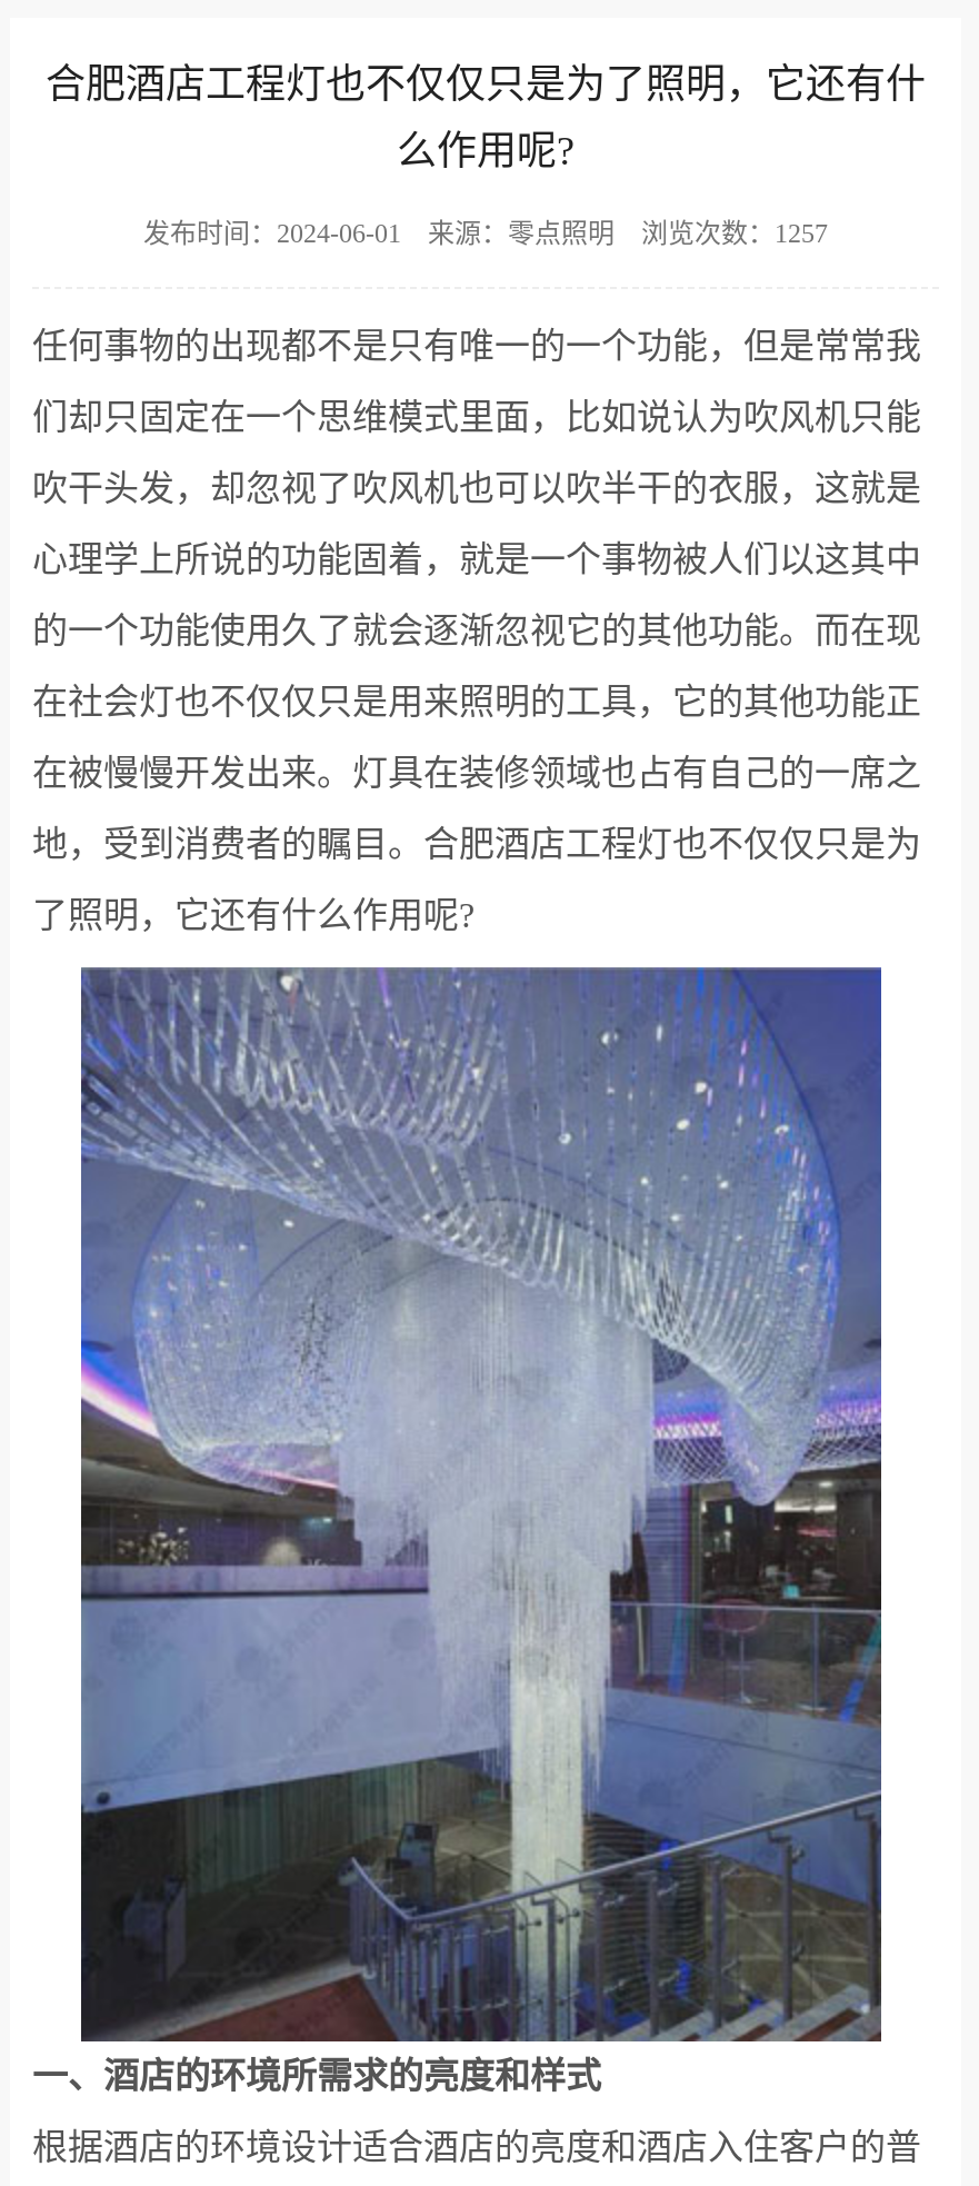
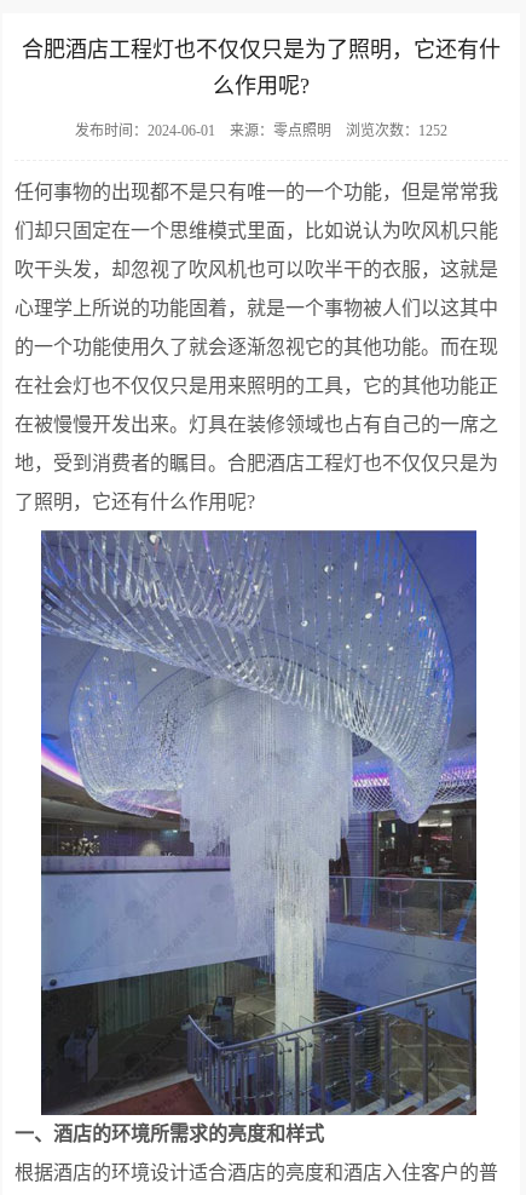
- 发布时间：2024-06-01 来源：零点照明 浏览次数：1257
+ 发布时间：2024-06-01 来源：零点照明 浏览次数：1252
